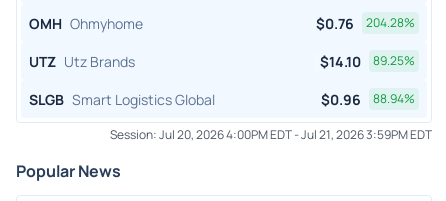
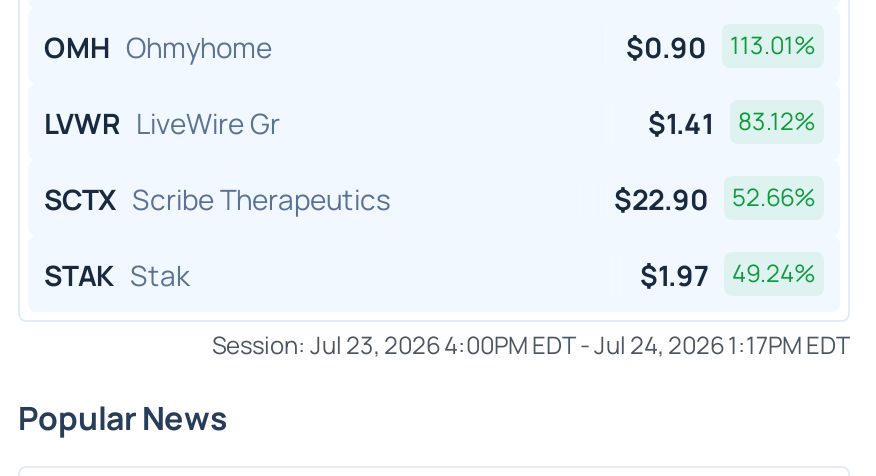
- $0.76
- 204.28%
- UTZ Utz Brands
- $14.10
- 89.25%
- SLGB Smart Logistics Global
- $0.96
- 88.94%
- Session: Jul 20, 2026 4:00PM EDT - Jul 21, 2026 3:59PM EDT
+ $0.90
+ 113.01%
+ LVWR LiveWire Gr
+ $1.41
+ 83.12%
+ SCTX Scribe Therapeutics
+ $22.90
+ 52.66%
+ STAK Stak
+ $1.97
+ 49.24%
+ Session: Jul 23, 2026 4:00PM EDT-Jul 24, 2026 1:17PM EDT
